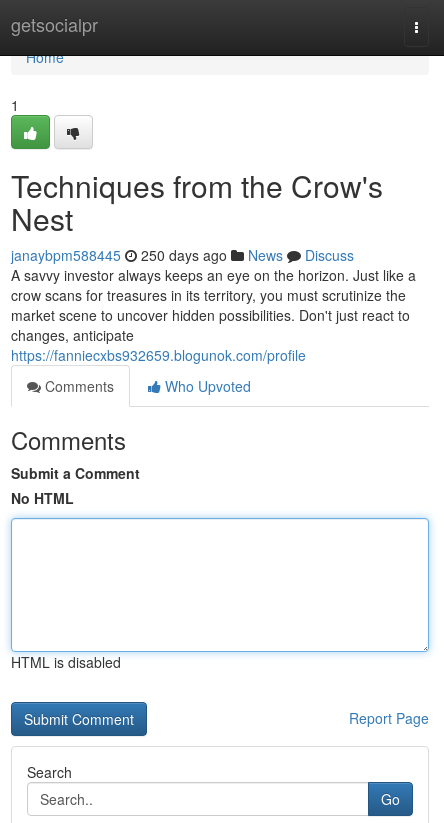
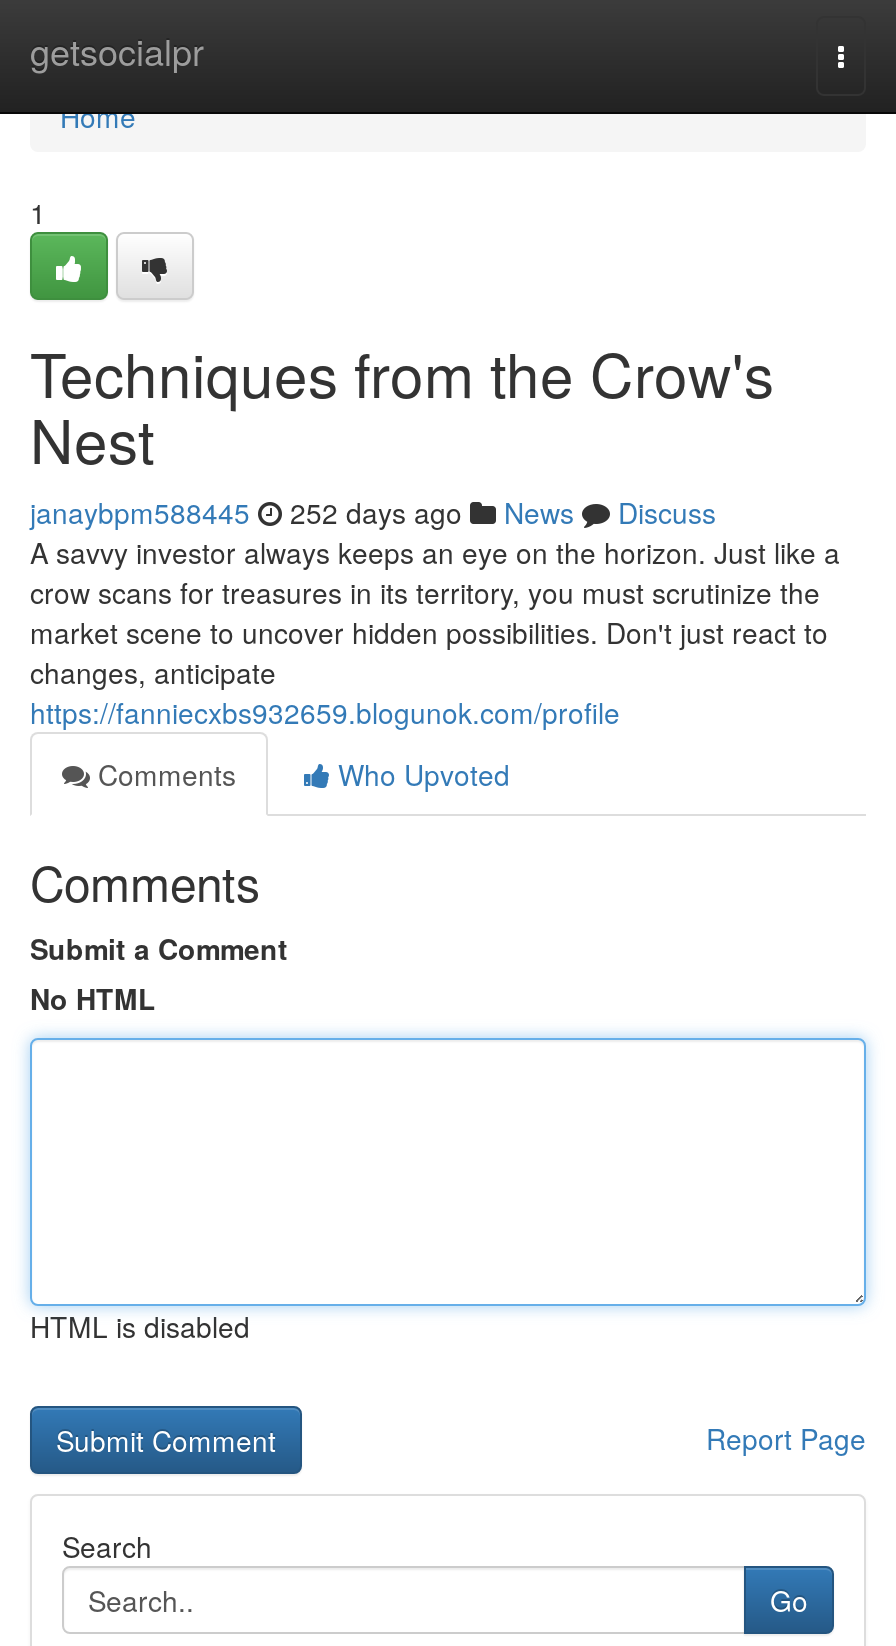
- janaybpm588445 250 days ago News Discuss
+ janaybpm588445 252 days ago News Discuss
